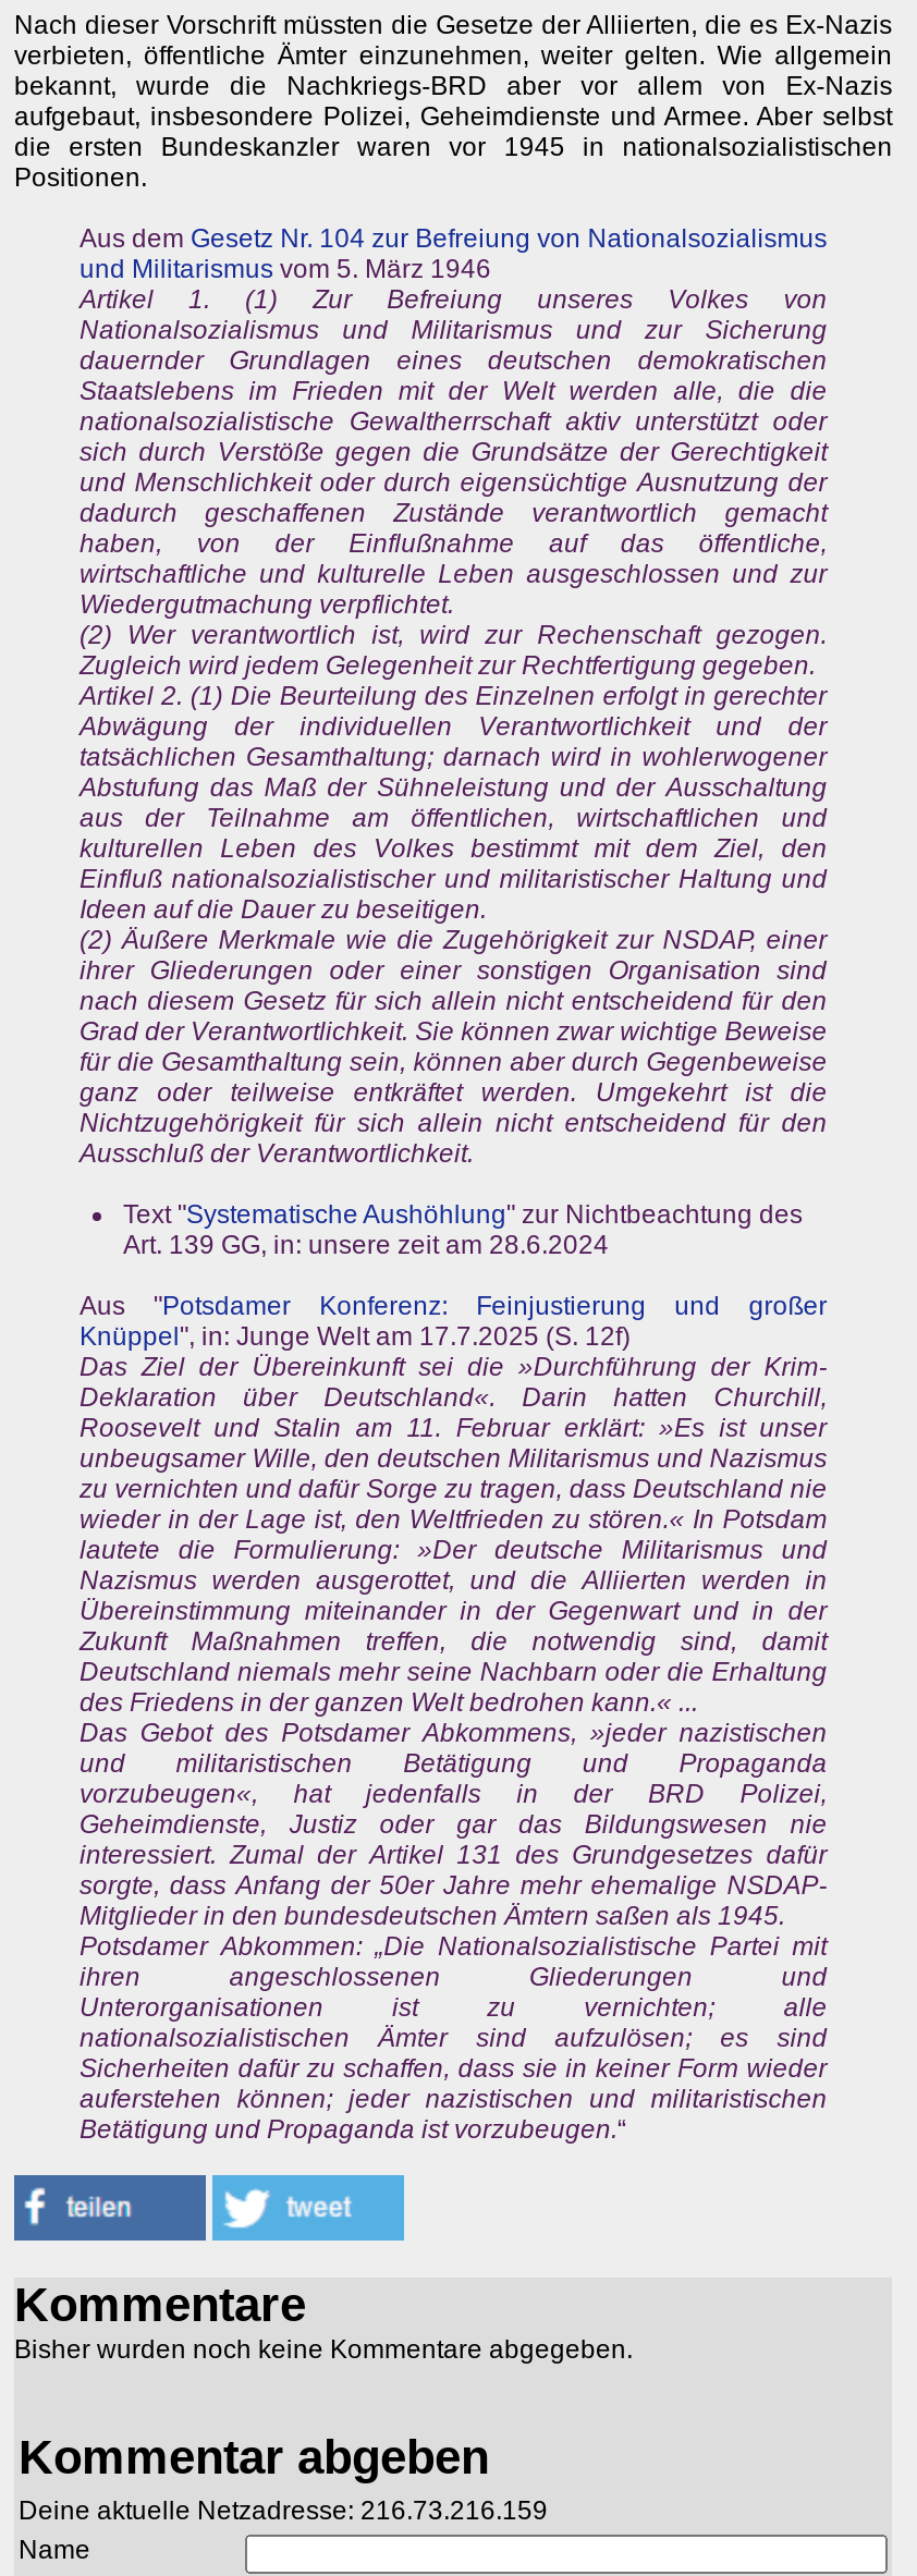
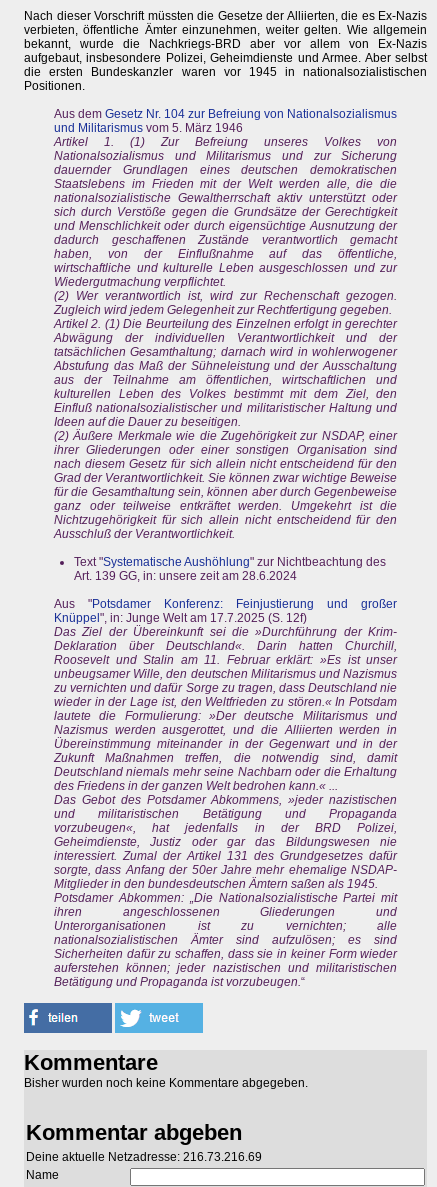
- Deine aktuelle Netzadresse: 216.73.216.159
+ Deine aktuelle Netzadresse: 216.73.216.69
